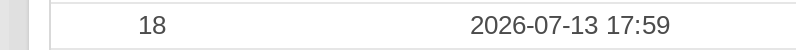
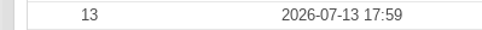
- 18
+ 13
